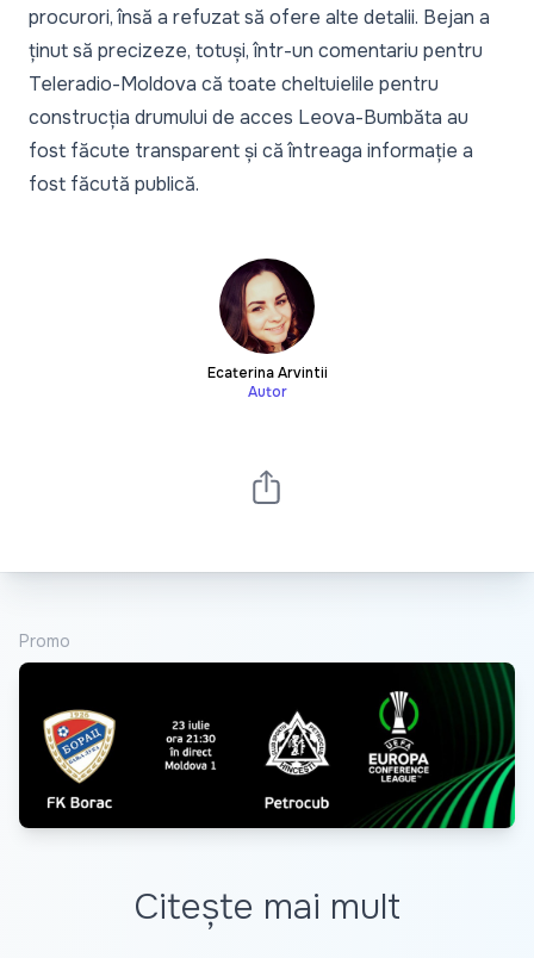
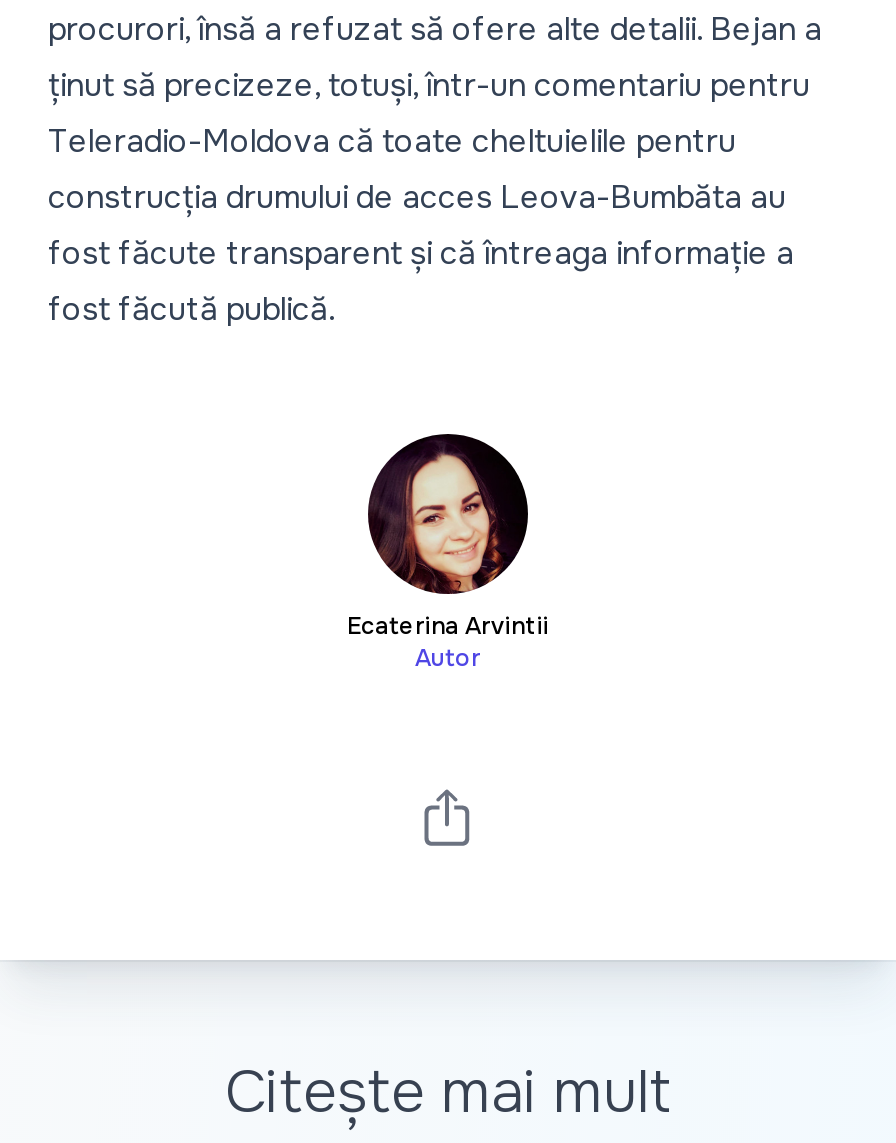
- Promo

- [image]
